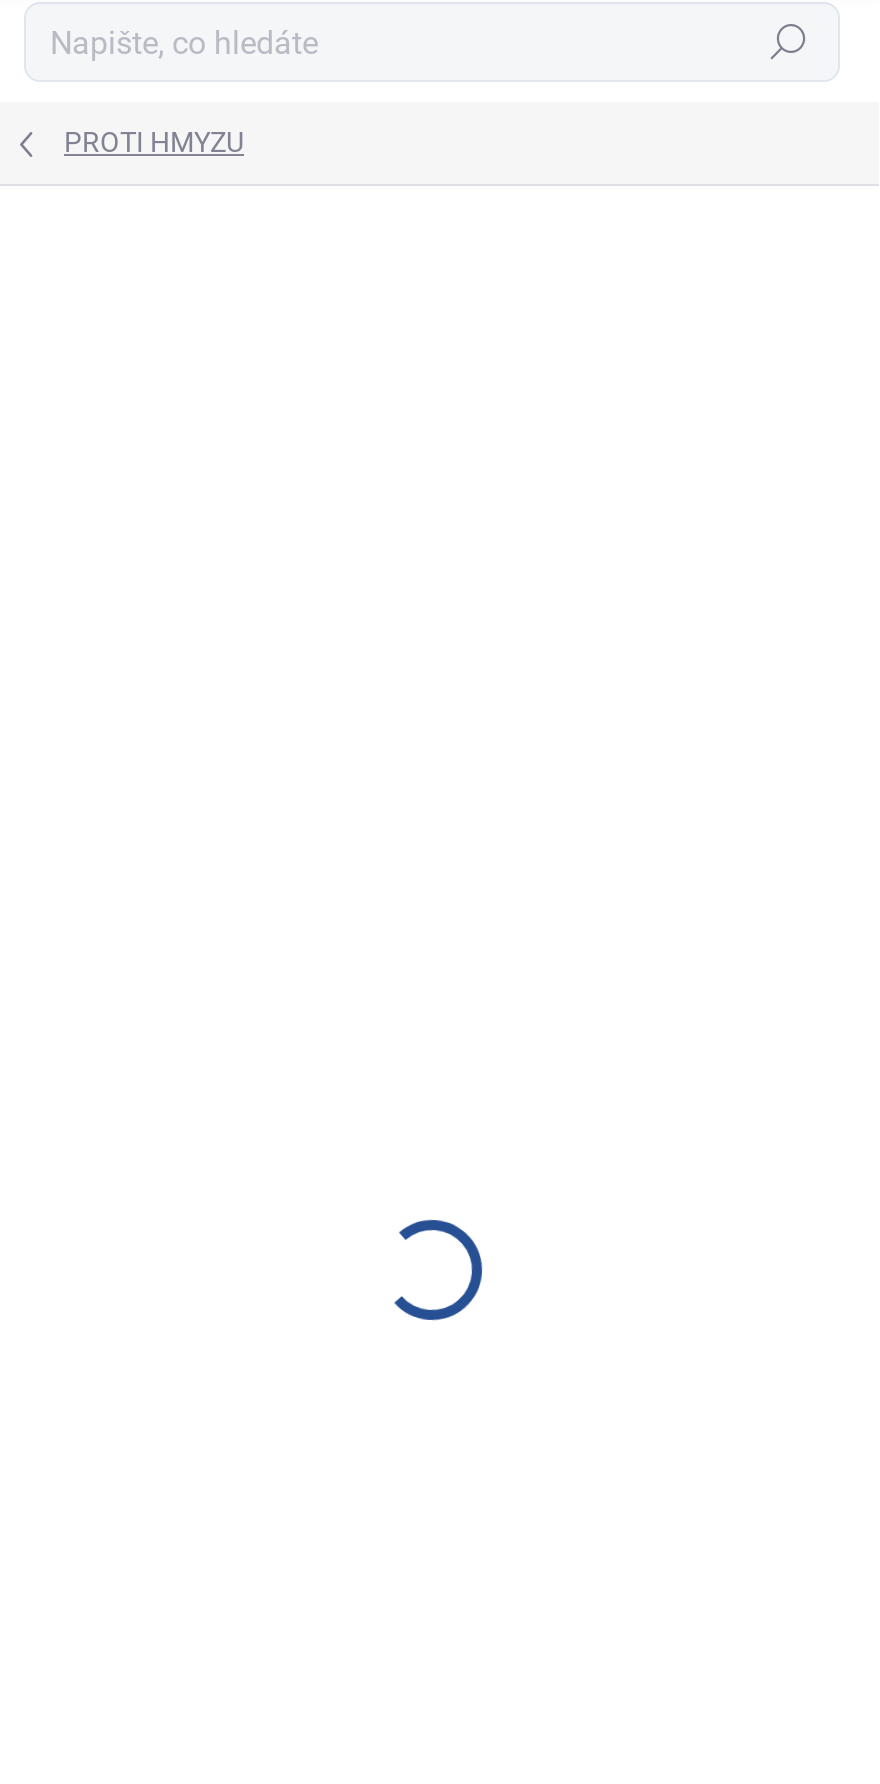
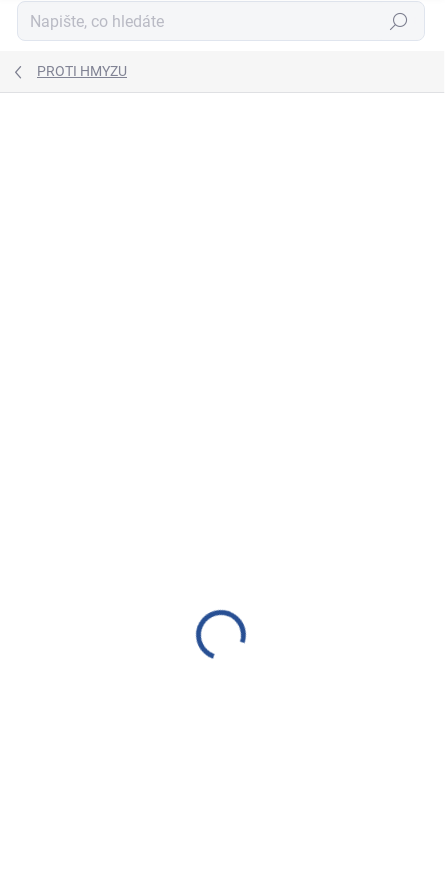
- [image]
+ [image]
